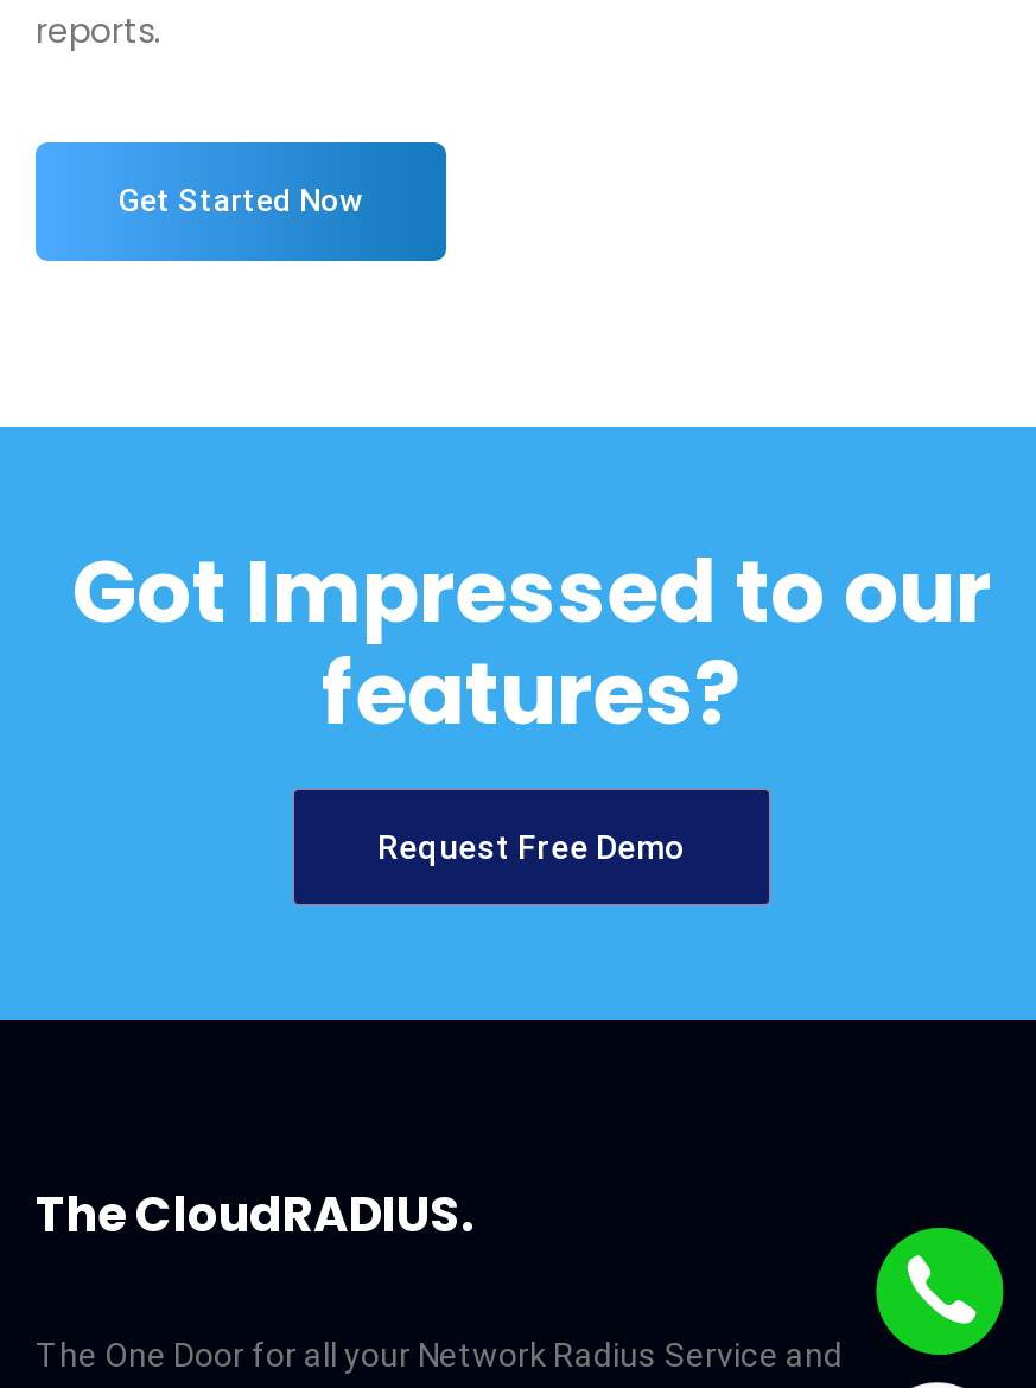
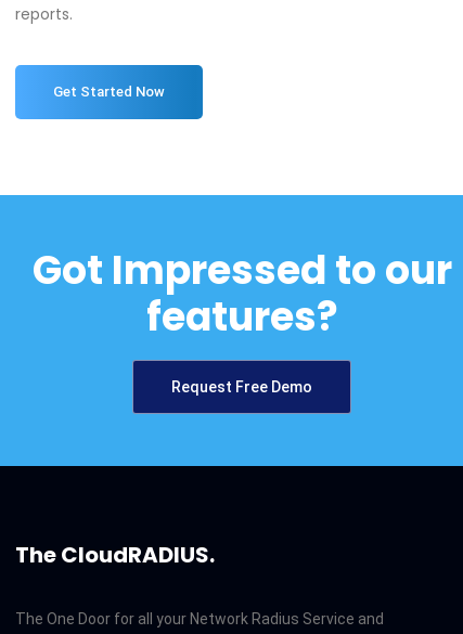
- [image]
